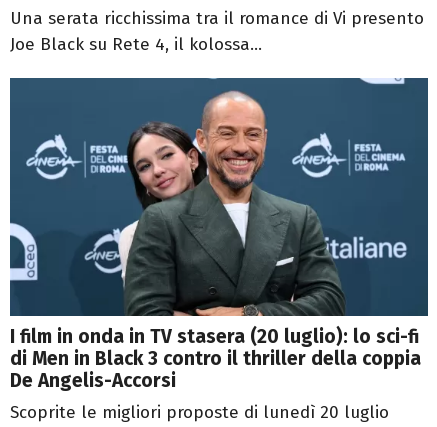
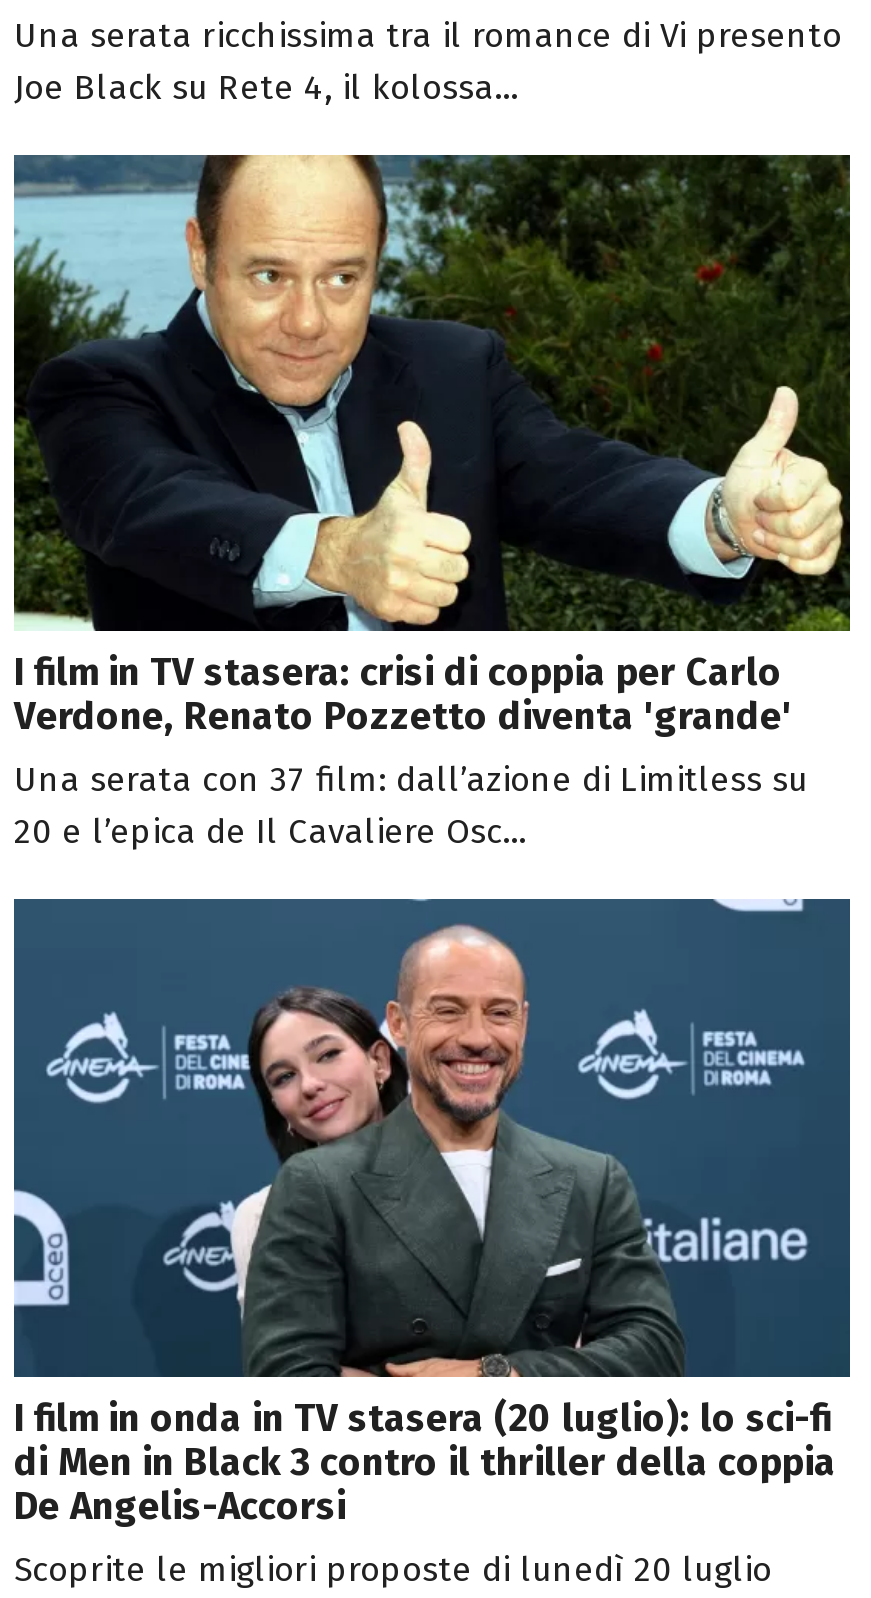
+ [image]
+ I film in TV stasera: crisi di coppia per Carlo
+ Verdone, Renato Pozzetto diventa 'grande'
+ Una serata con 37 film: dall’azione di Limitless su
+ 20 e l’epica de Il Cavaliere Osc...
